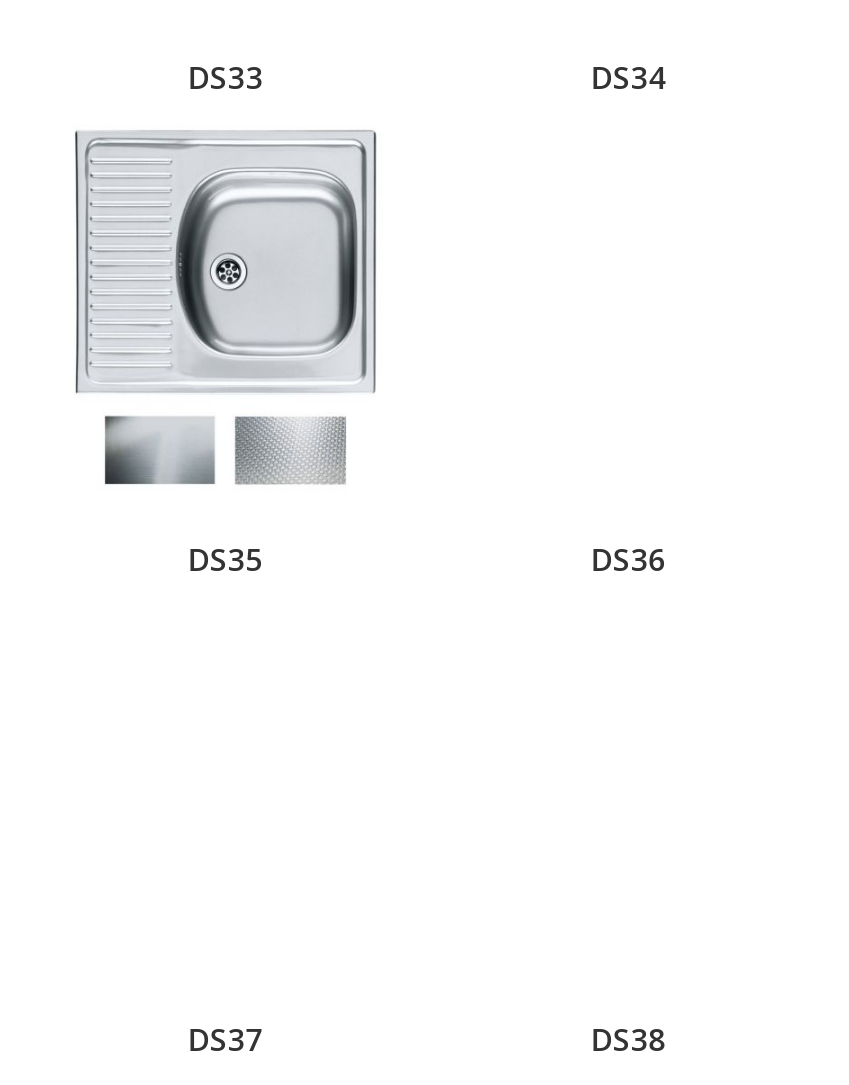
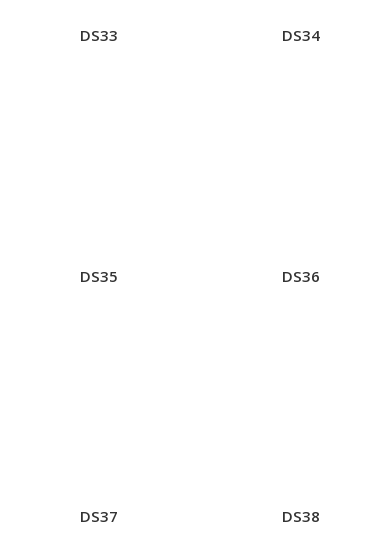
- [image]

- [image]

- [image]
